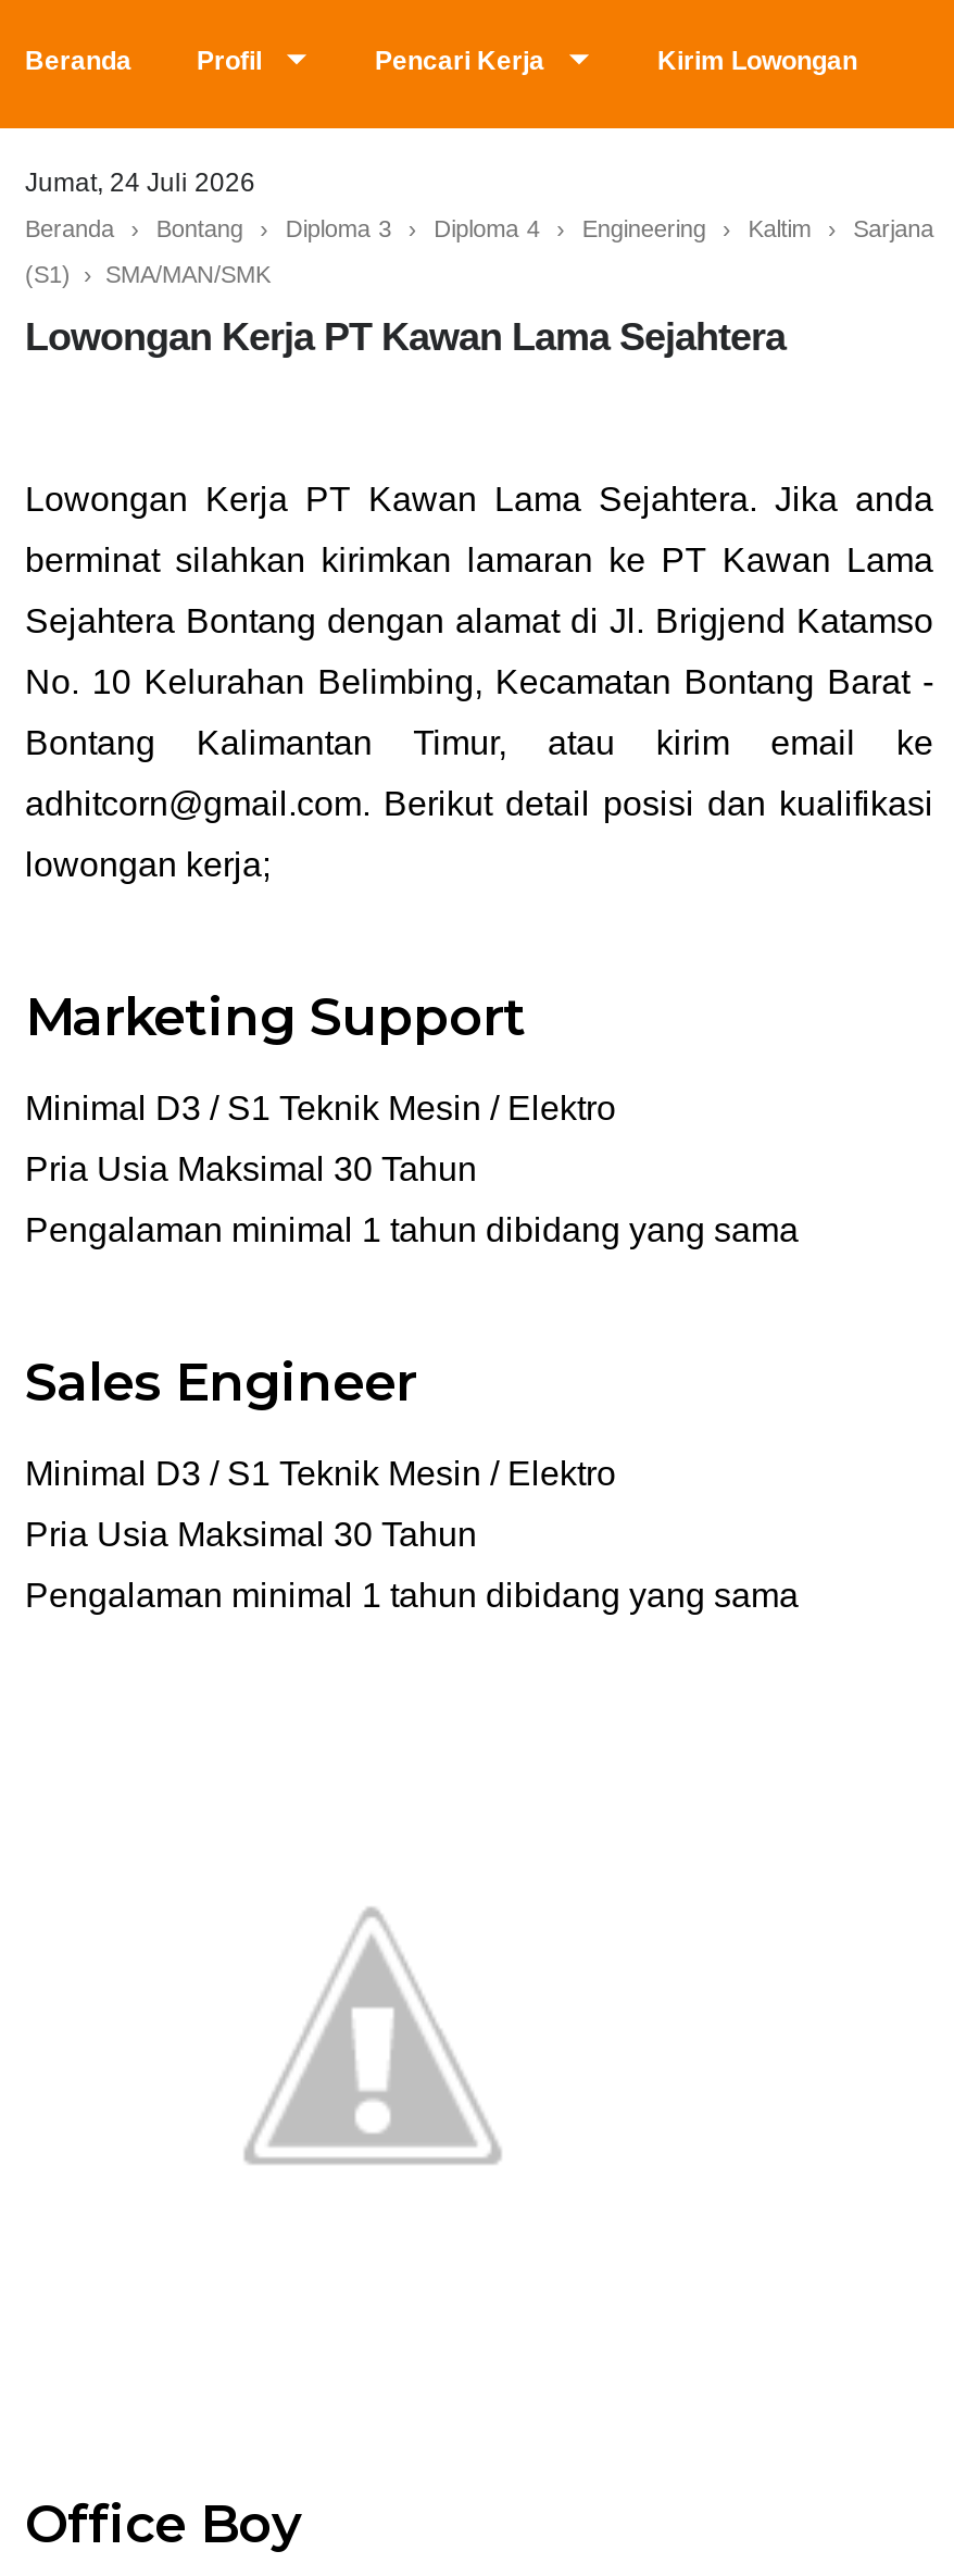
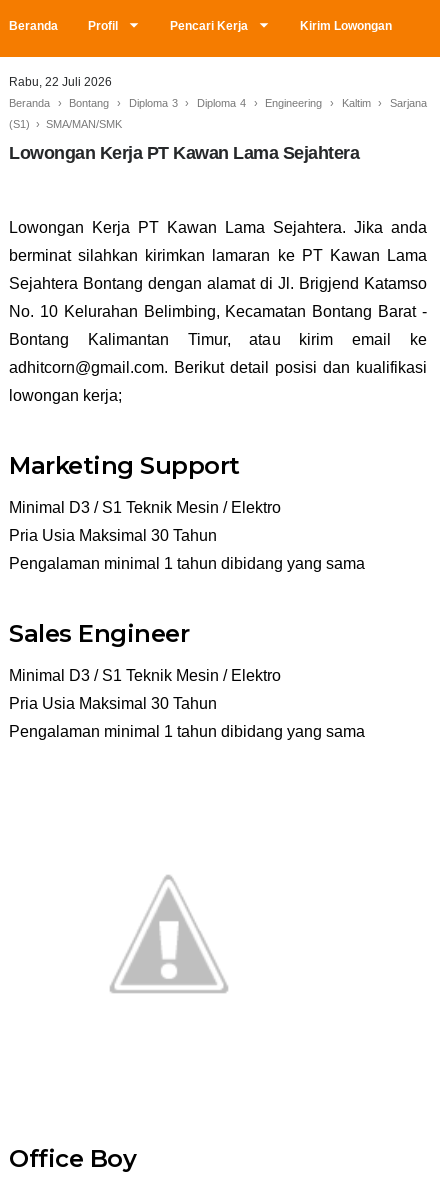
- Jumat, 24 Juli 2026
+ Rabu, 22 Juli 2026
